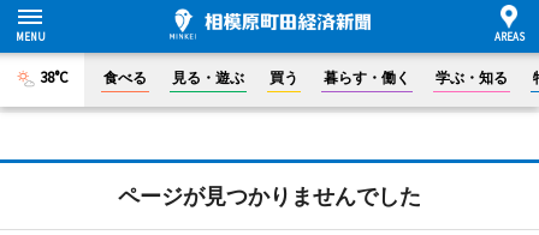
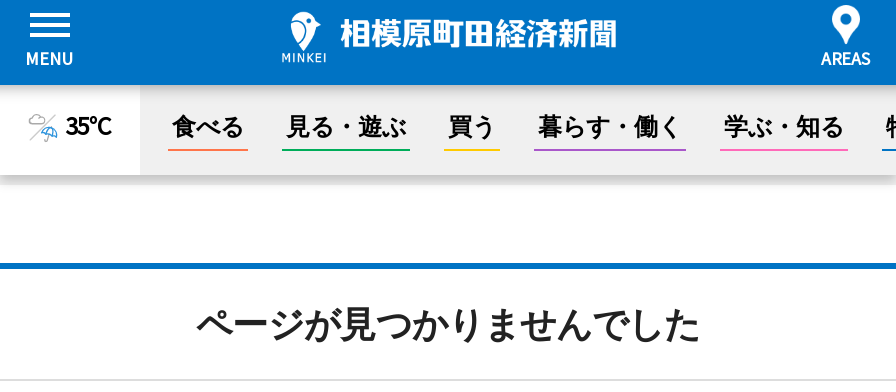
- 38°C
+ 35°C
